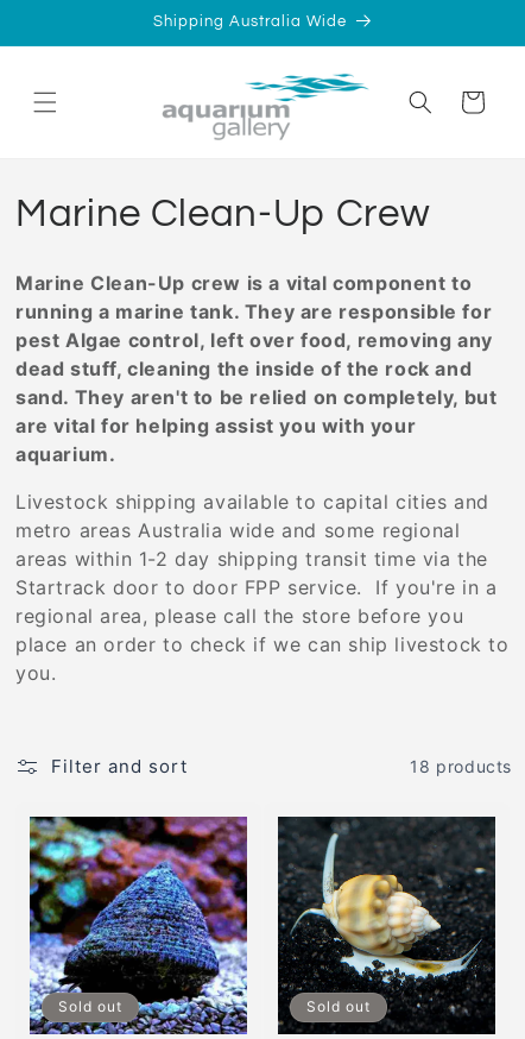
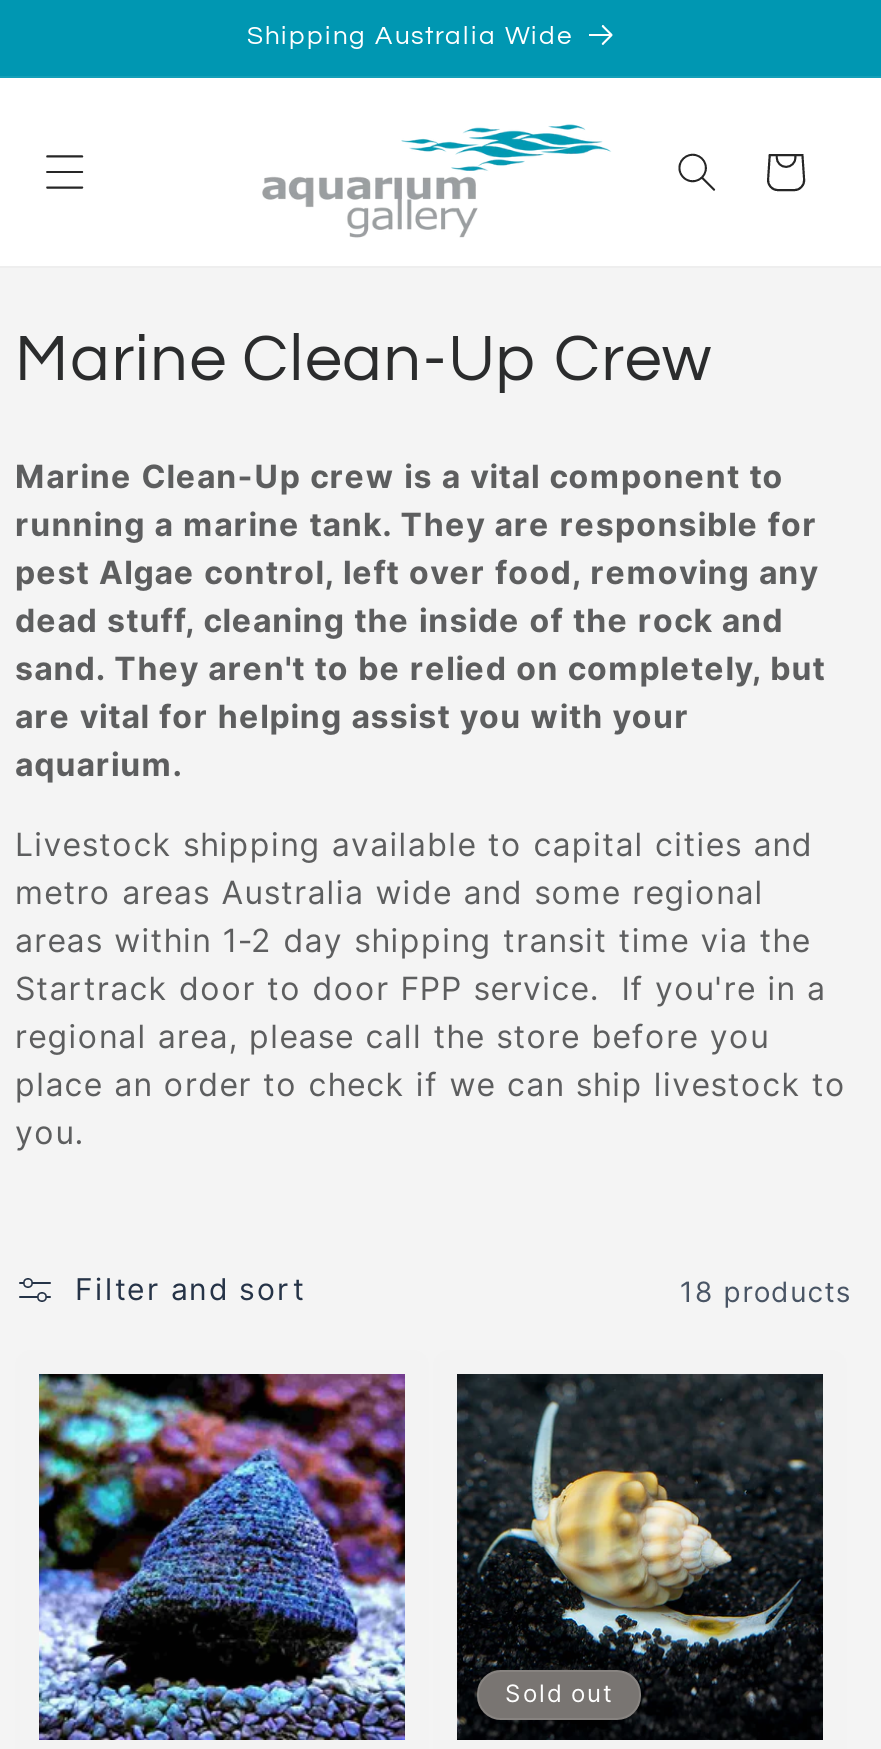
- Sold out
